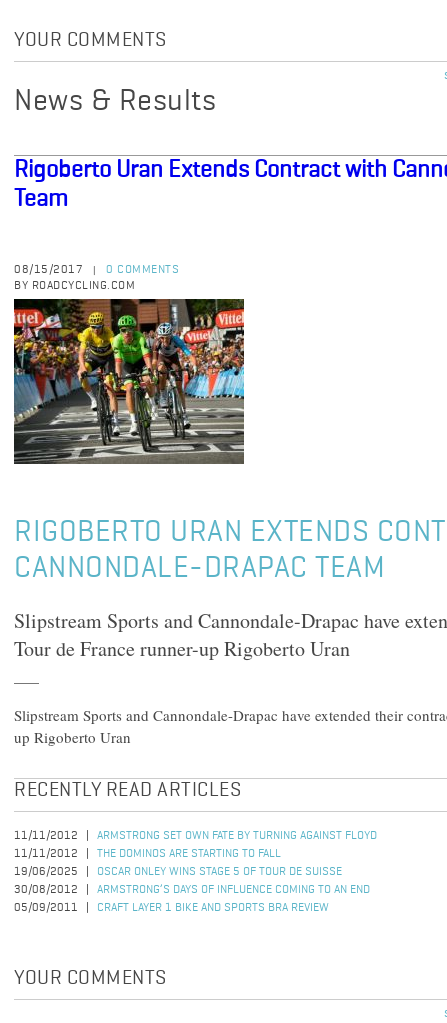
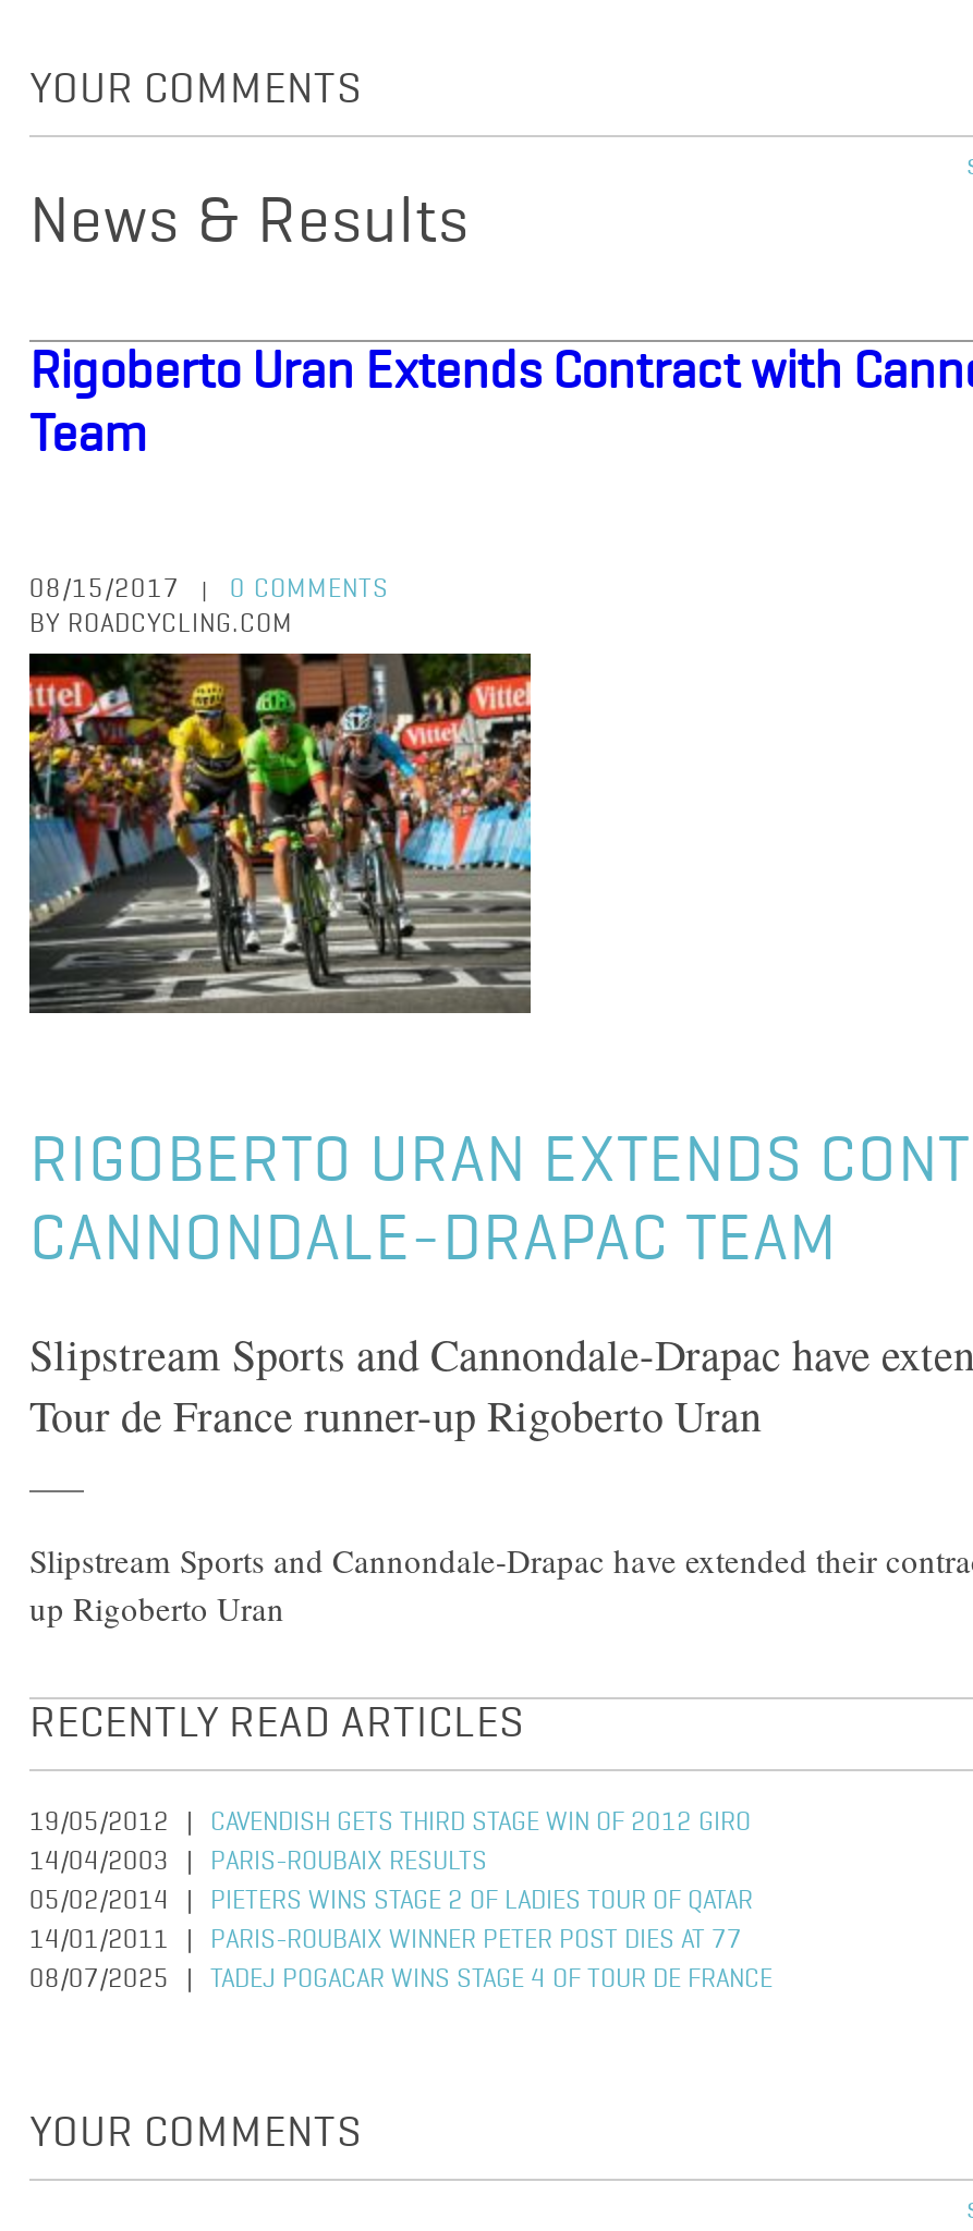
- 11/11/2012
- ARMSTRONG SET OWN FATE BY TURNING AGAINST FLOYD
+ 19/05/2012
+ CAVENDISH GETS THIRD STAGE WIN OF 2012 GIRO

- 11/11/2012
- THE DOMINOS ARE STARTING TO FALL
+ 14/04/2003
+ PARIS-ROUBAIX RESULTS

- 19/06/2025
- OSCAR ONLEY WINS STAGE 5 OF TOUR DE SUISSE
+ 05/02/2014
+ PIETERS WINS STAGE 2 OF LADIES TOUR OF QATAR

- 30/08/2012
- ARMSTRONG’S DAYS OF INFLUENCE COMING TO AN END
+ 14/01/2011
+ PARIS-ROUBAIX WINNER PETER POST DIES AT 77

- 05/09/2011
- CRAFT LAYER 1 BIKE AND SPORTS BRA REVIEW
+ 08/07/2025
+ TADEJ POGACAR WINS STAGE 4 OF TOUR DE FRANCE
